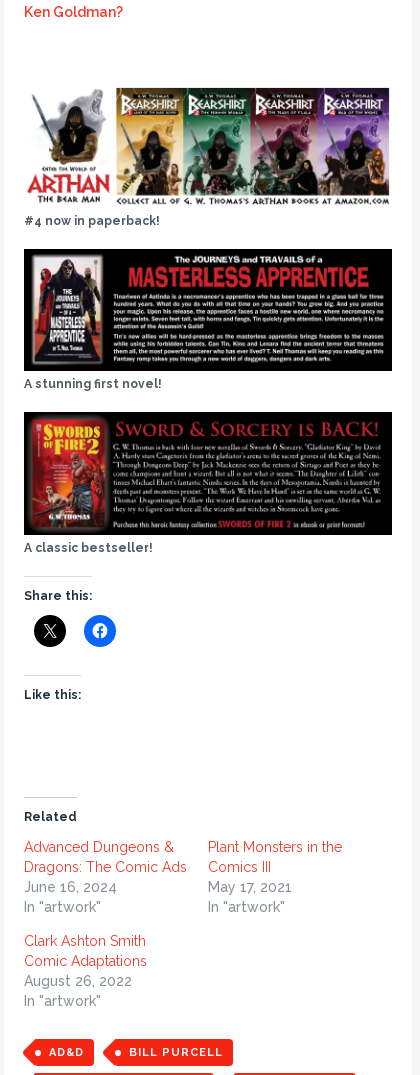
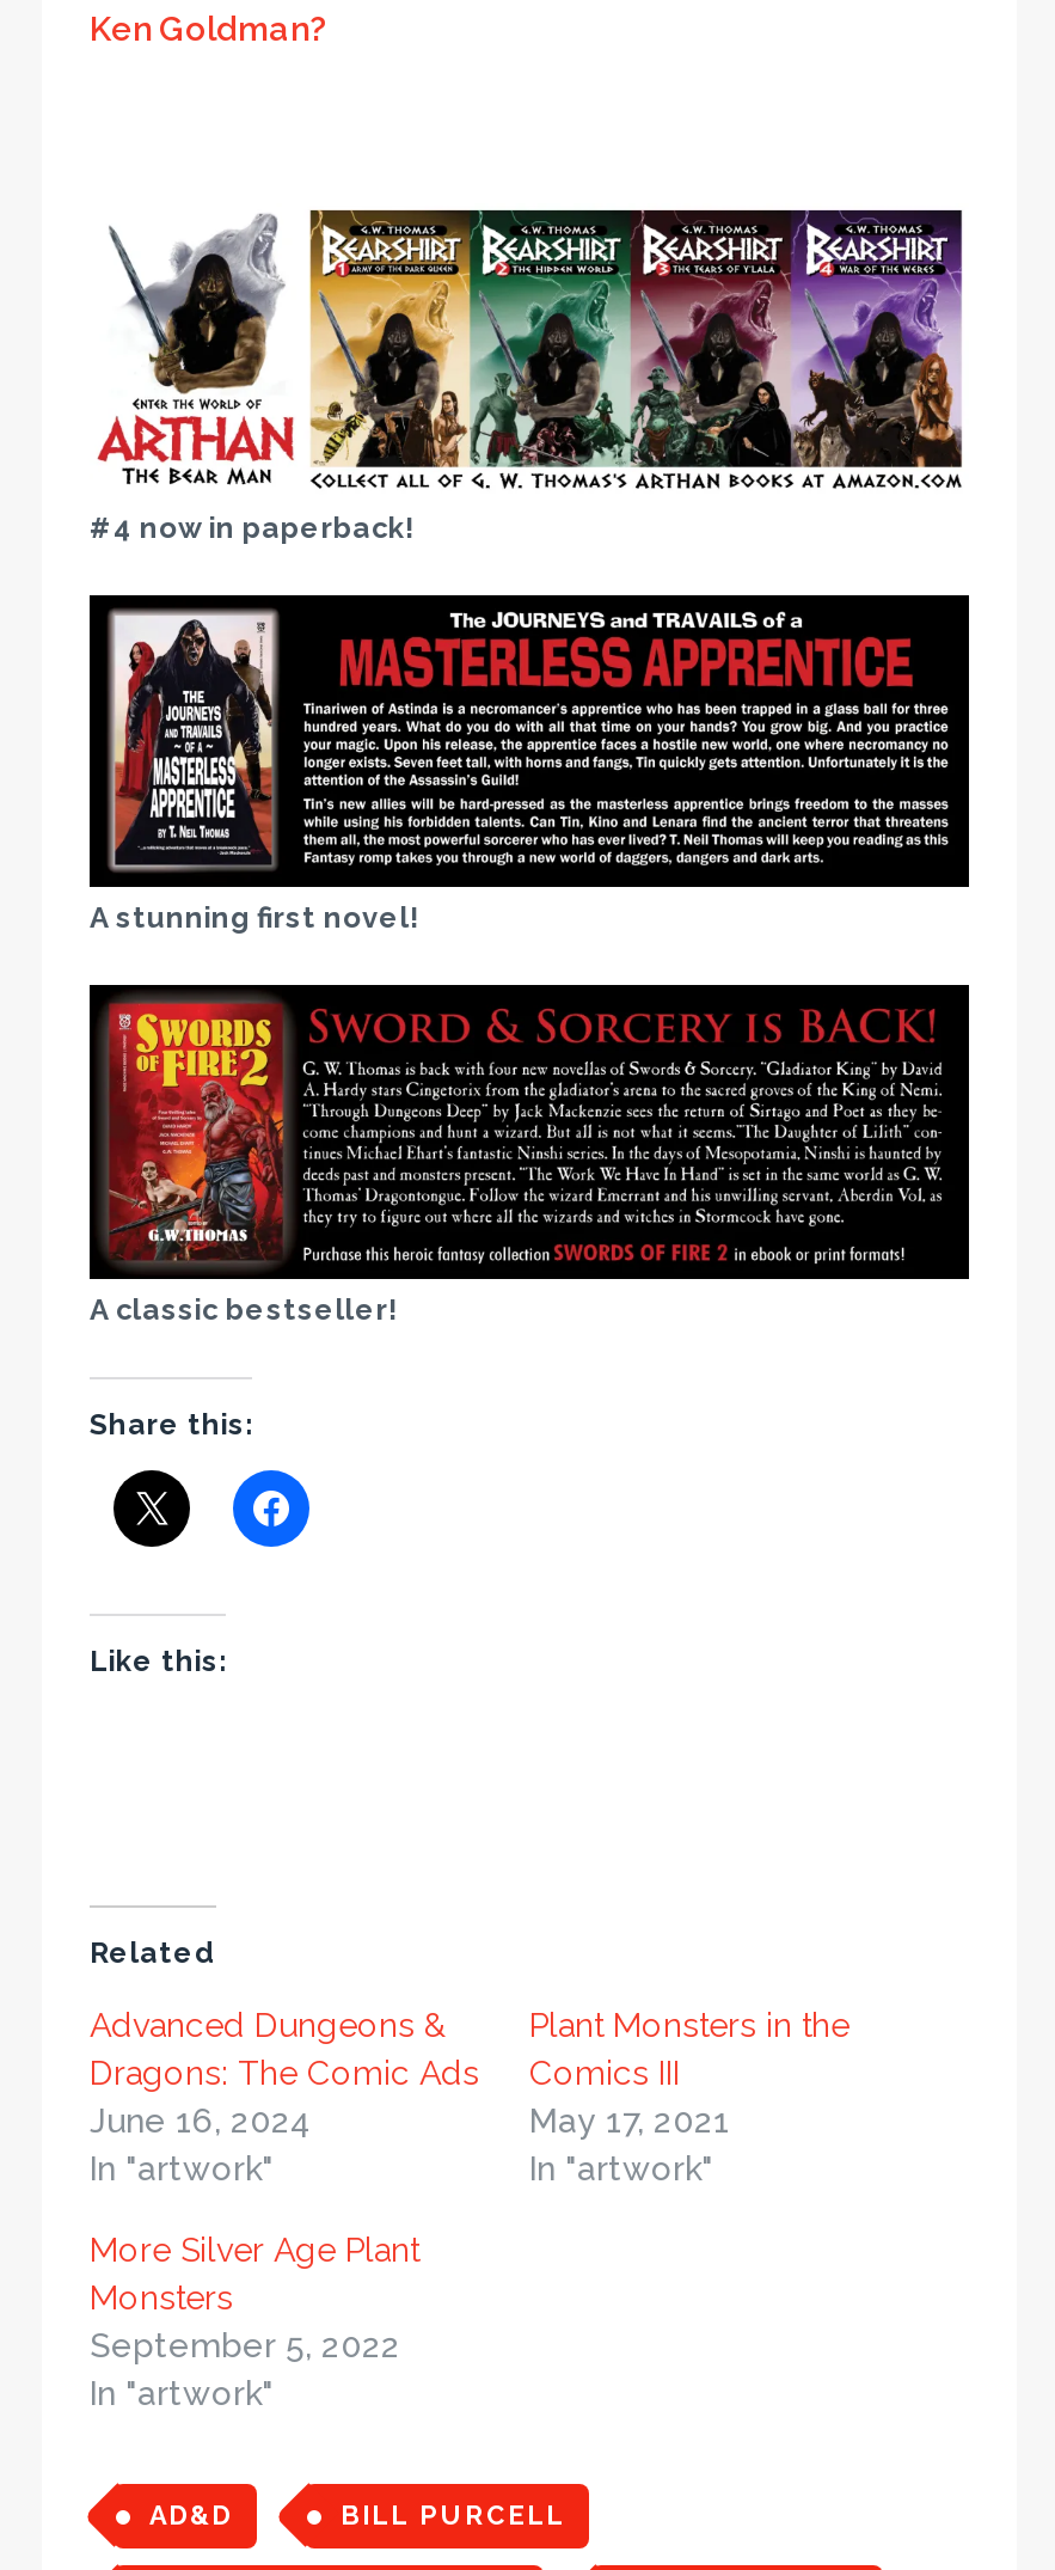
- Clark Ashton Smith
- Comic Adaptations
- August 26, 2022
+ More Silver Age Plant
+ Monsters
+ September 5, 2022
